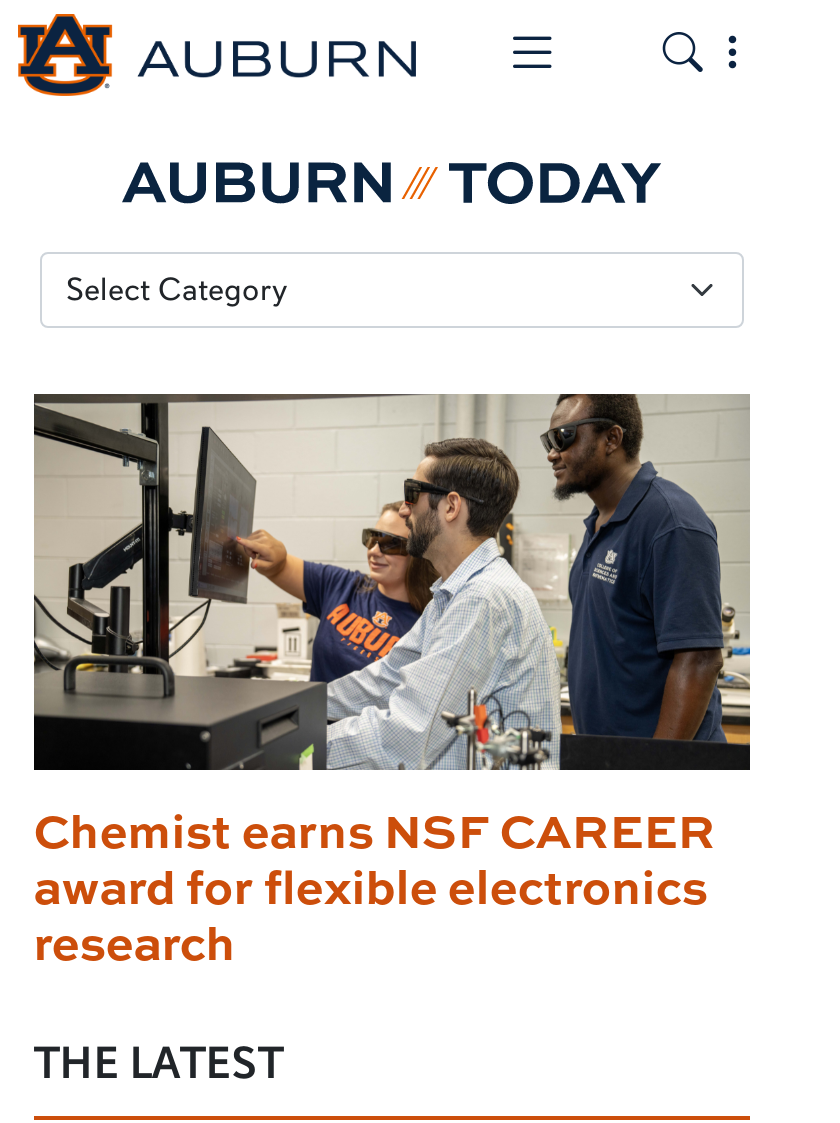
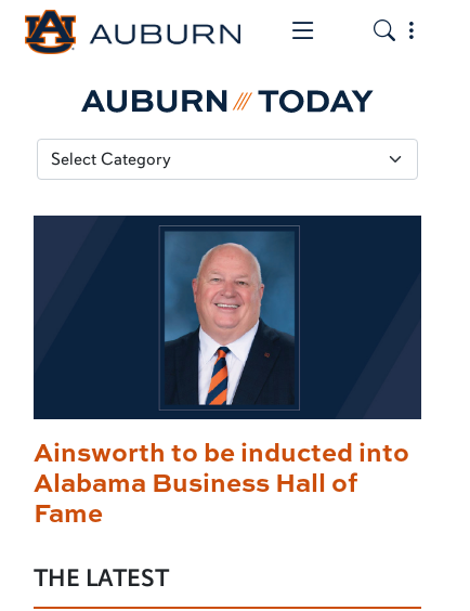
- [image]
- Chemist earns NSF CAREER
- award for flexible electronics
- research
+ [image]
+ Ainsworth to be inducted into
+ Alabama Business Hall of
+ Fame
